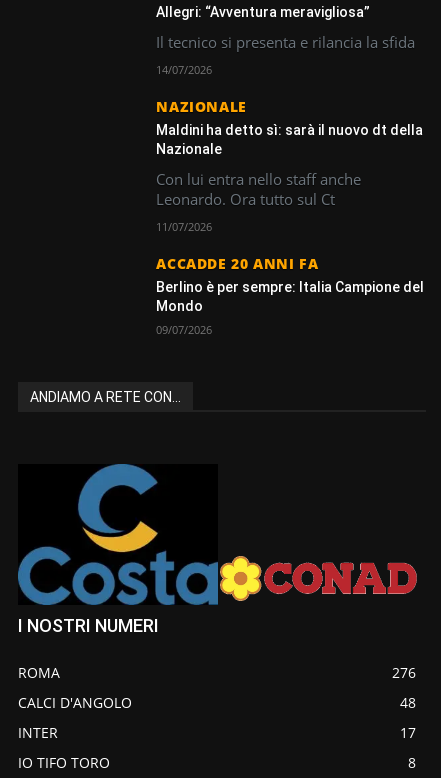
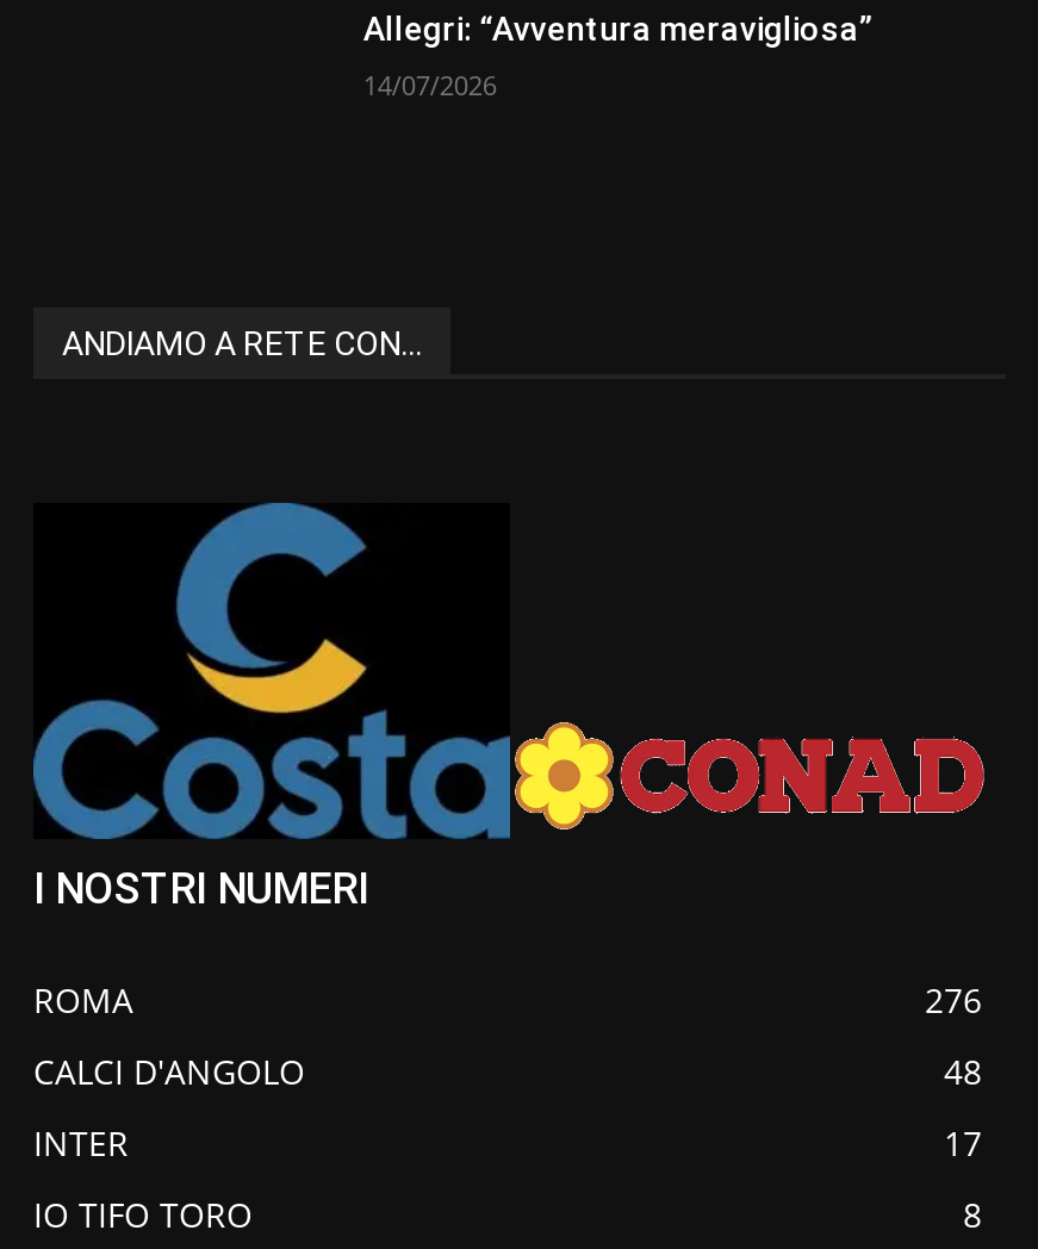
- Il tecnico si presenta e rilancia la sfida

- NAZIONALE
- Maldini ha detto sì: sarà il nuovo dt della
- Nazionale
- Con lui entra nello staff anche
- Leonardo. Ora tutto sul Ct
- 11/07/2026
- ACCADDE 20 ANNI FA
- Berlino è per sempre: Italia Campione del
- Mondo
- 09/07/2026
